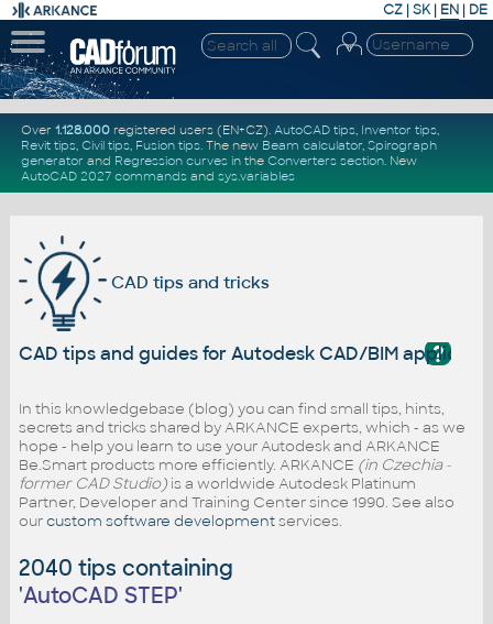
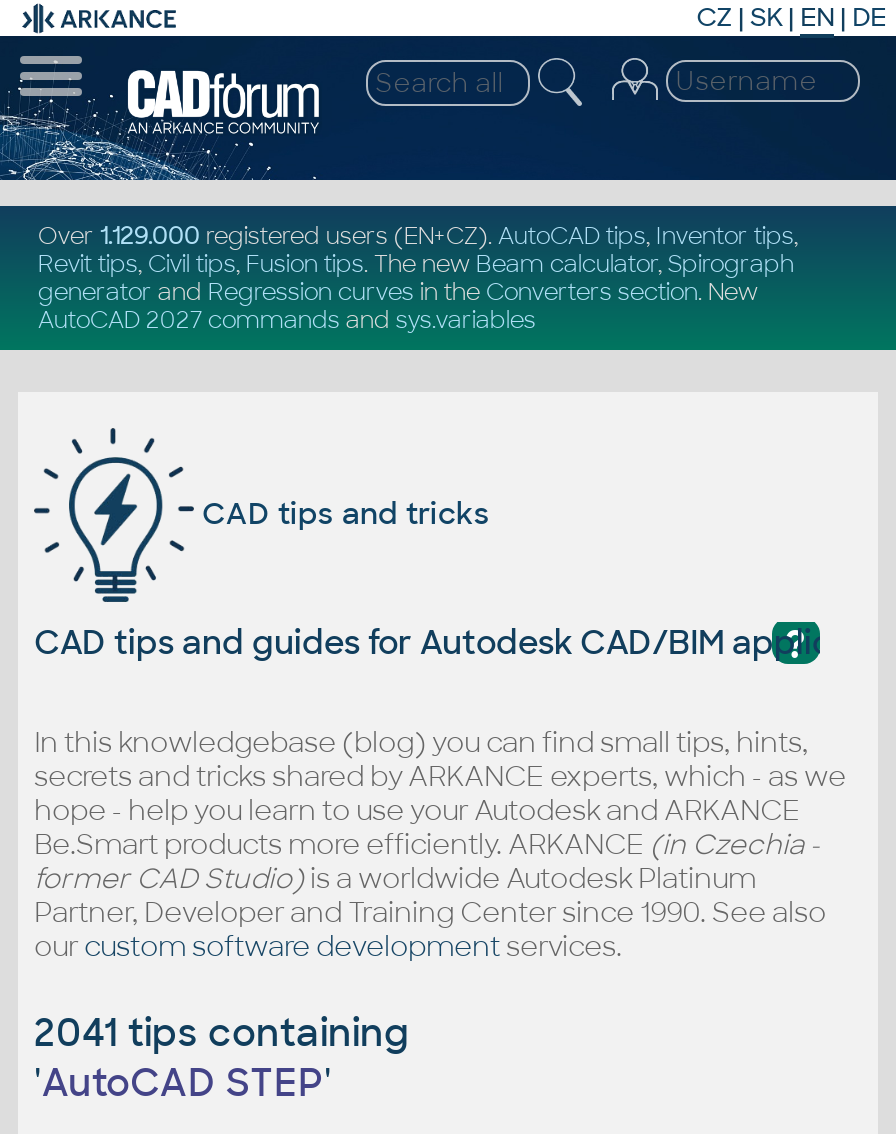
- Over 1.128.000 registered users (EN+CZ). AutoCAD tips, Inventor tips
+ Over 1.129.000 registered users (EN+CZ). AutoCAD tips, Inventor tips

- 2040 tips containing
+ 2041 tips containing
